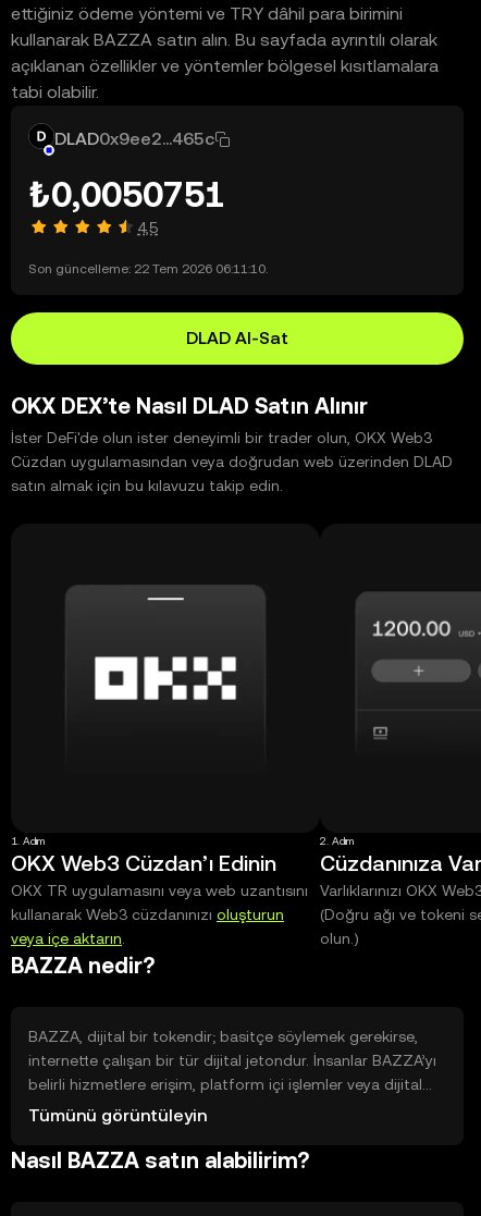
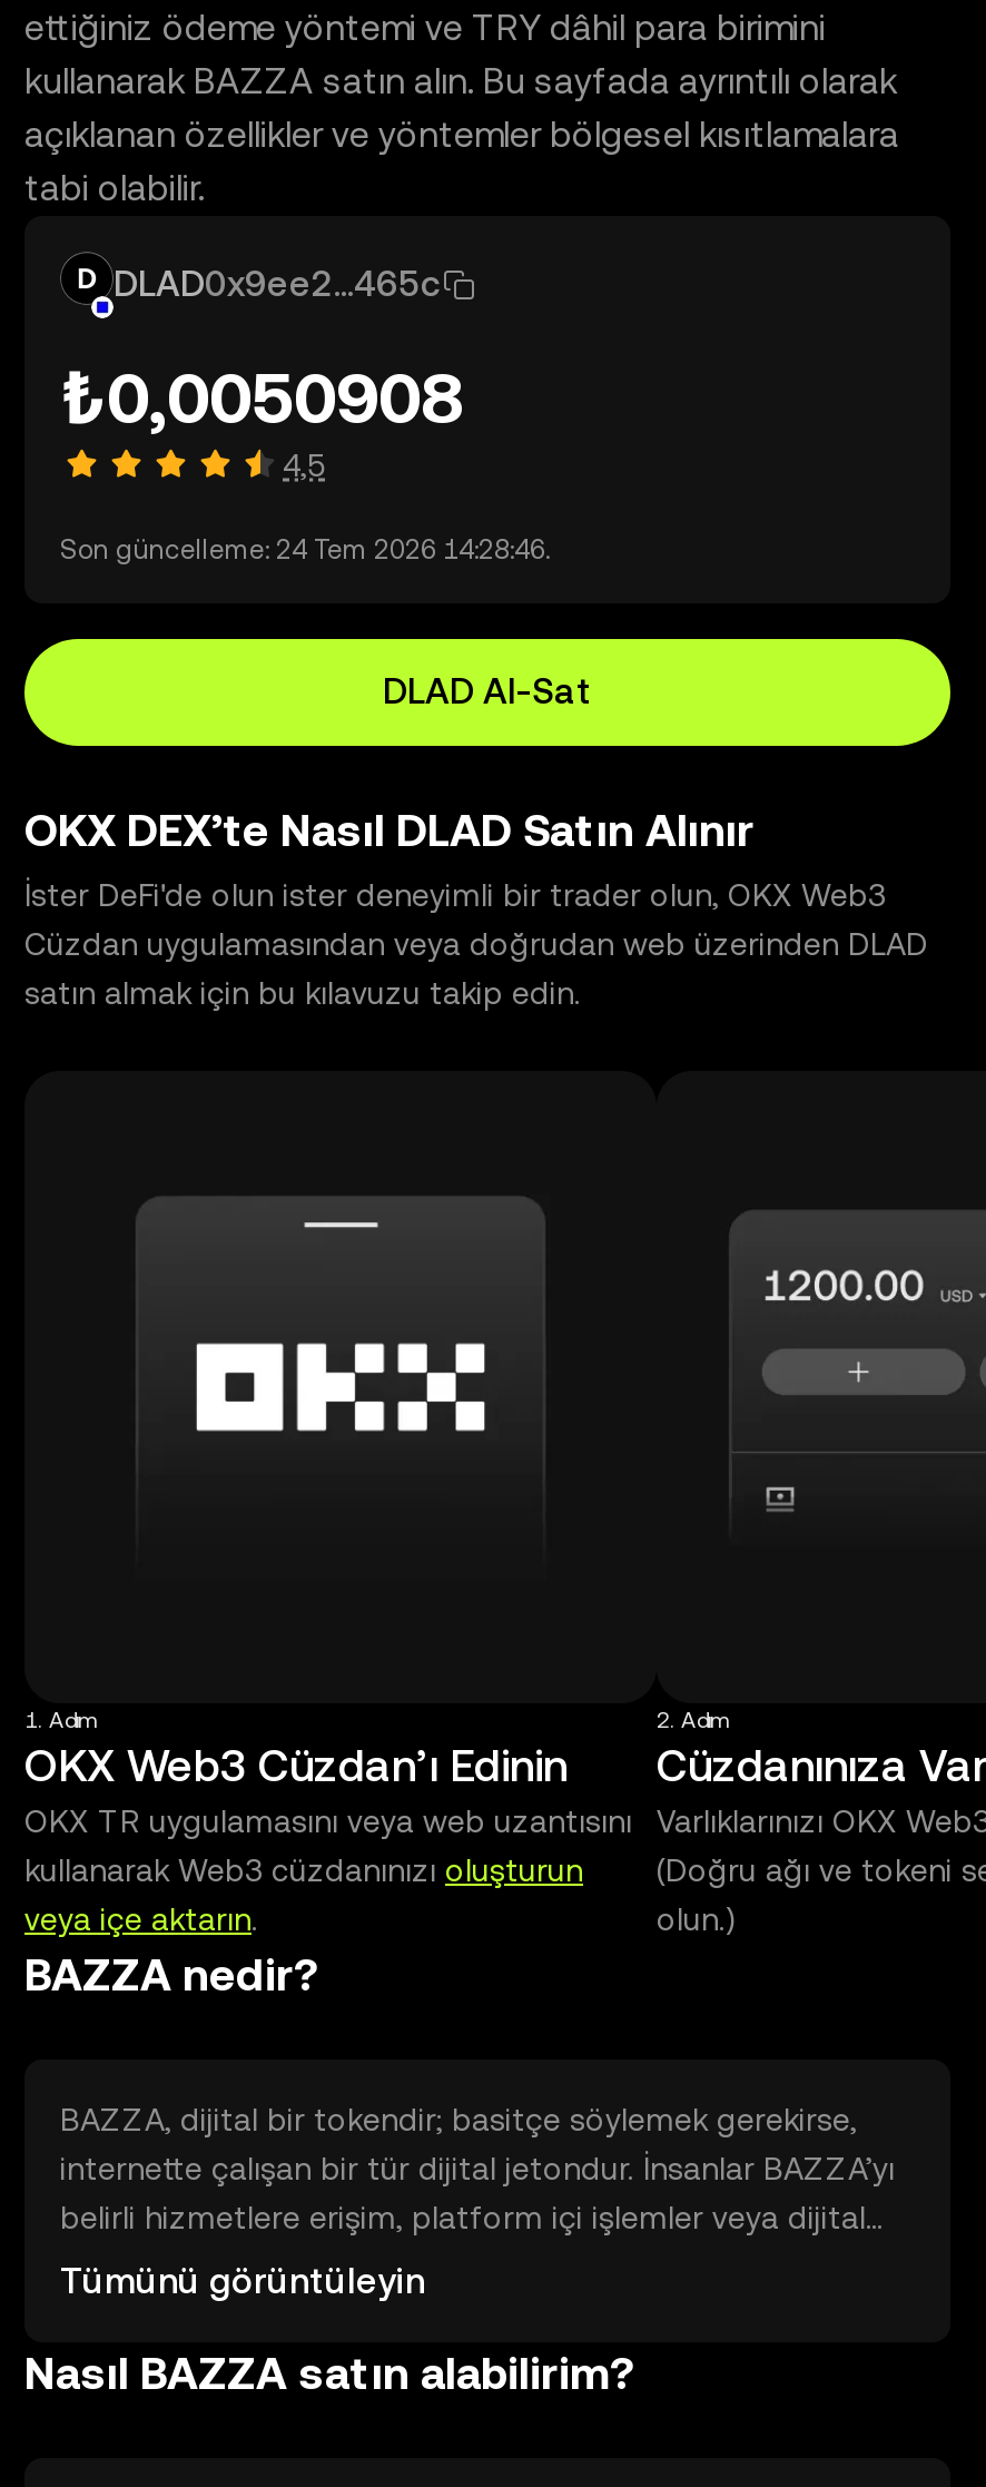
- ₺0,0050751
+ ₺0,0050908

- Son güncelleme: 22 Tem 2026 06:11:10.
+ Son güncelleme: 24 Tem 2026 14:28:46.
